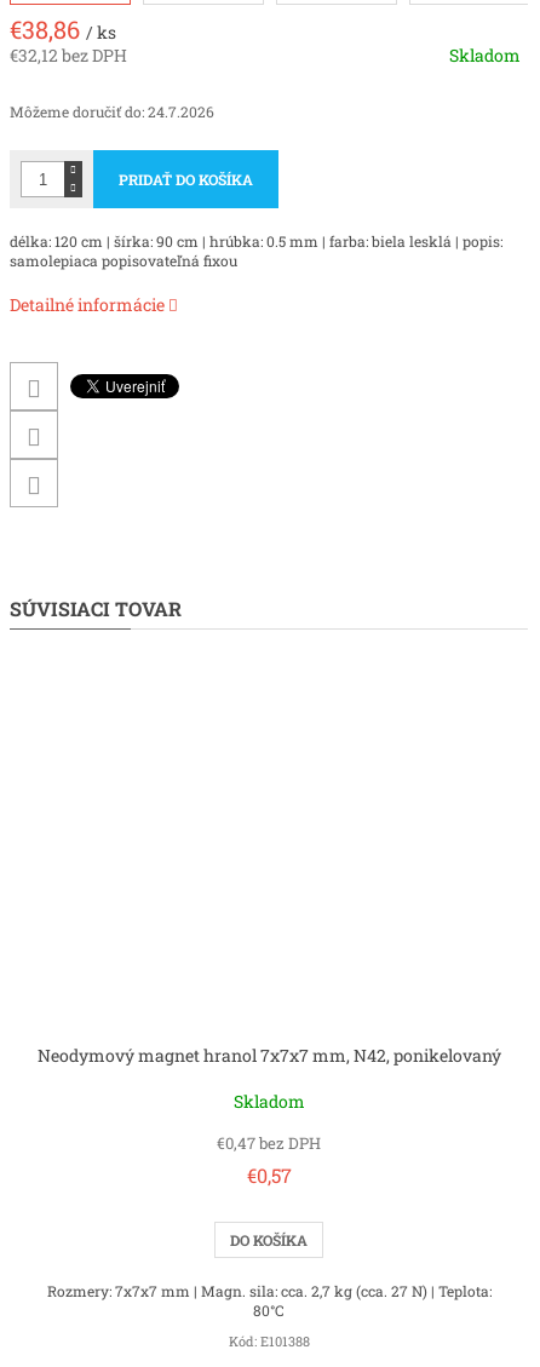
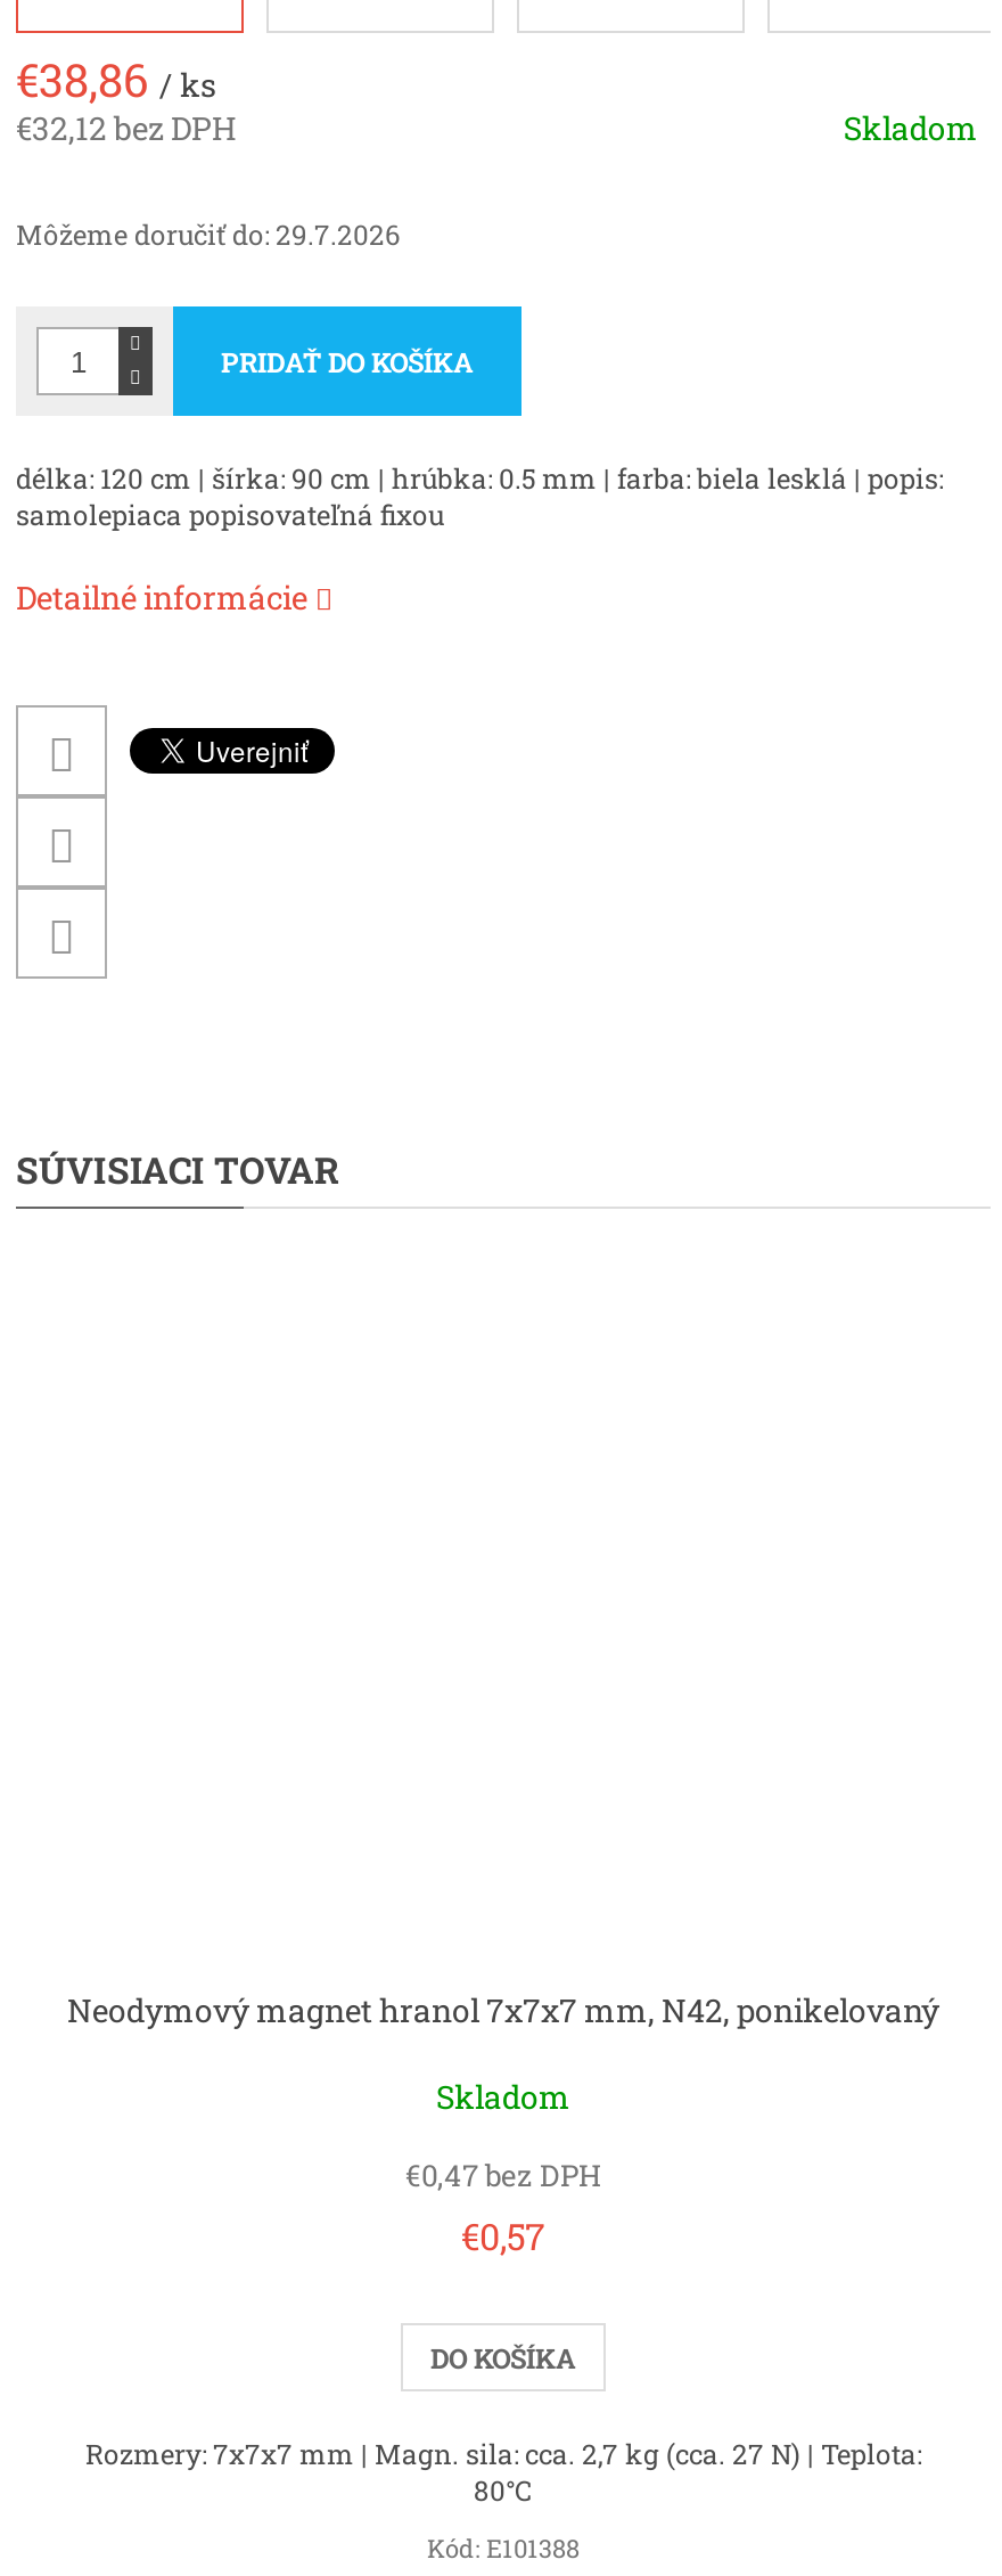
- Môžeme doručiť do: 24.7.2026
+ Môžeme doručiť do: 29.7.2026
